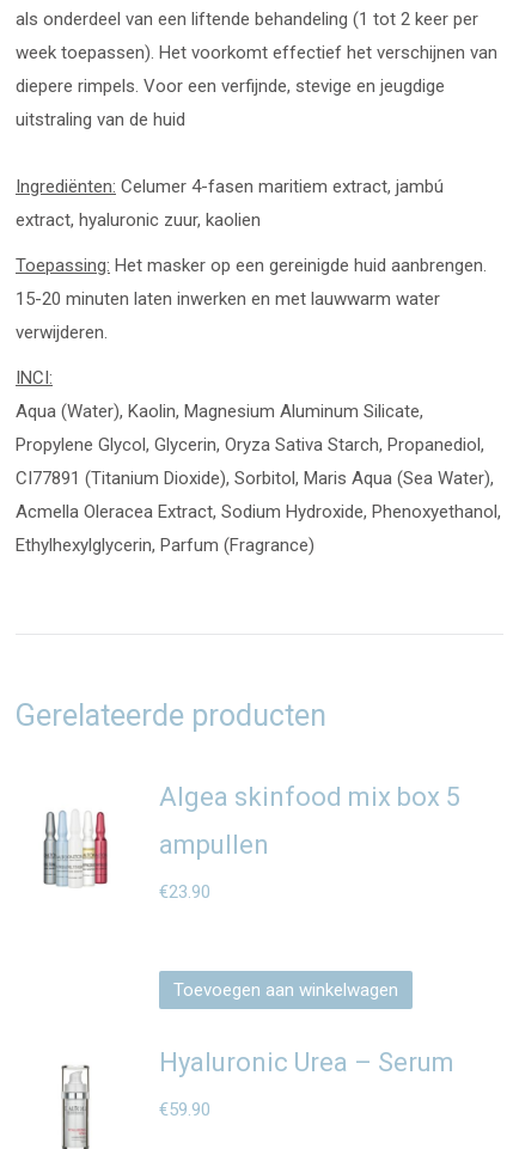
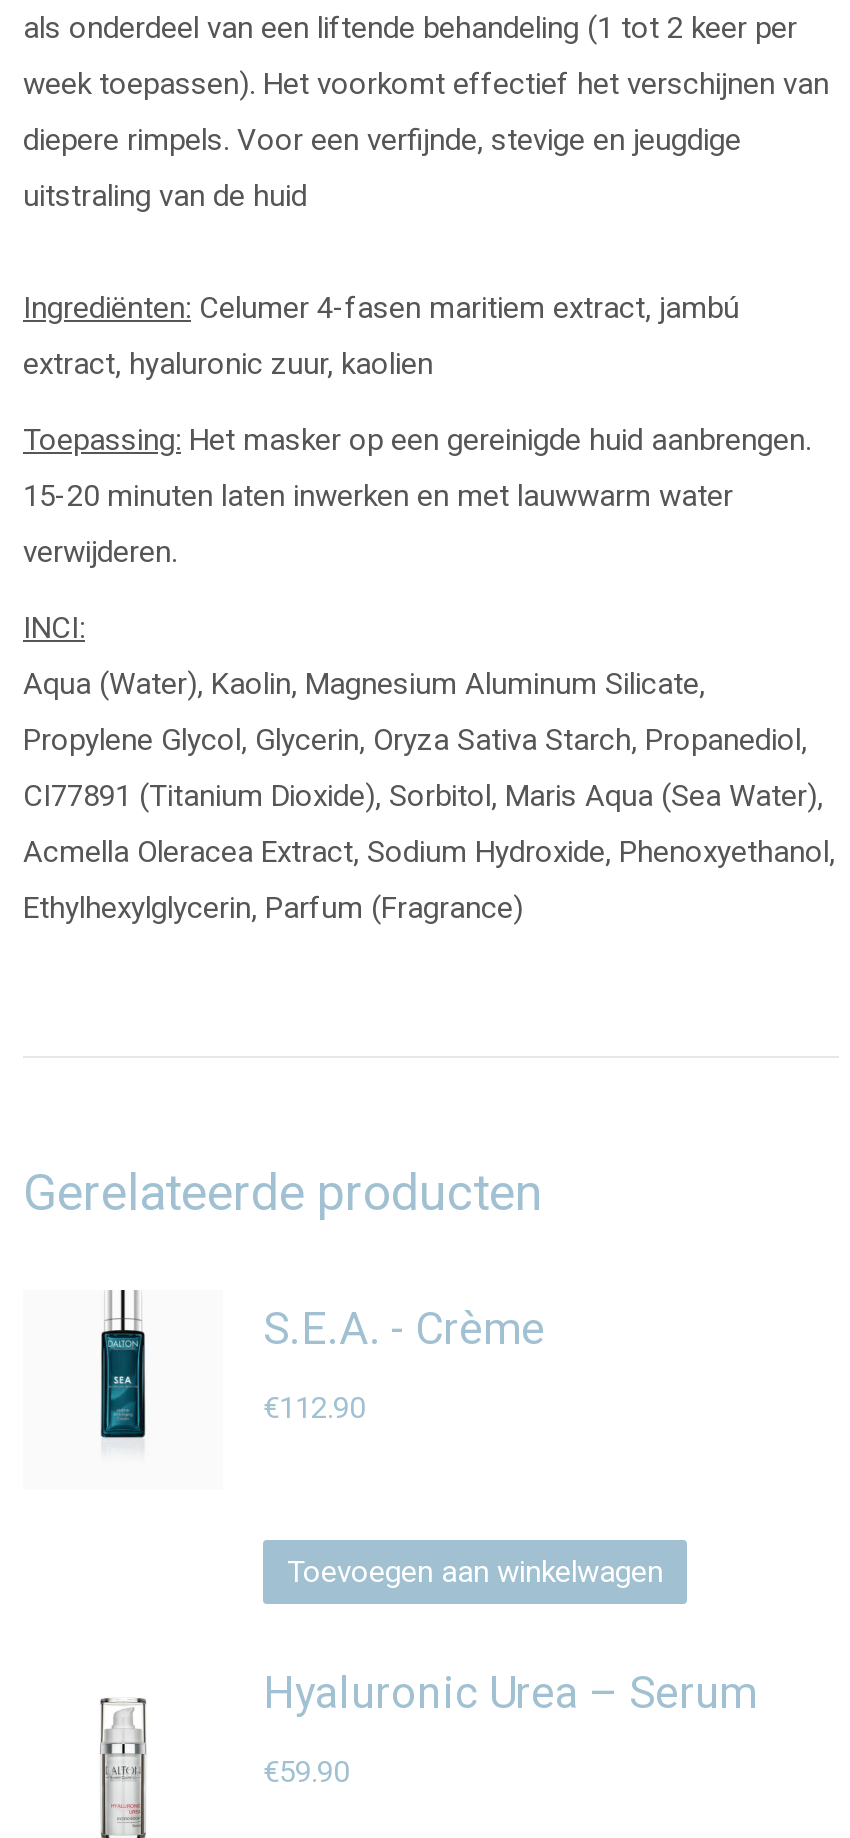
- Algea skinfood mix box 5
- ampullen
- €23.90
+ S.E.A. - Crème
+ €112.90

- [image]
+ [image]
